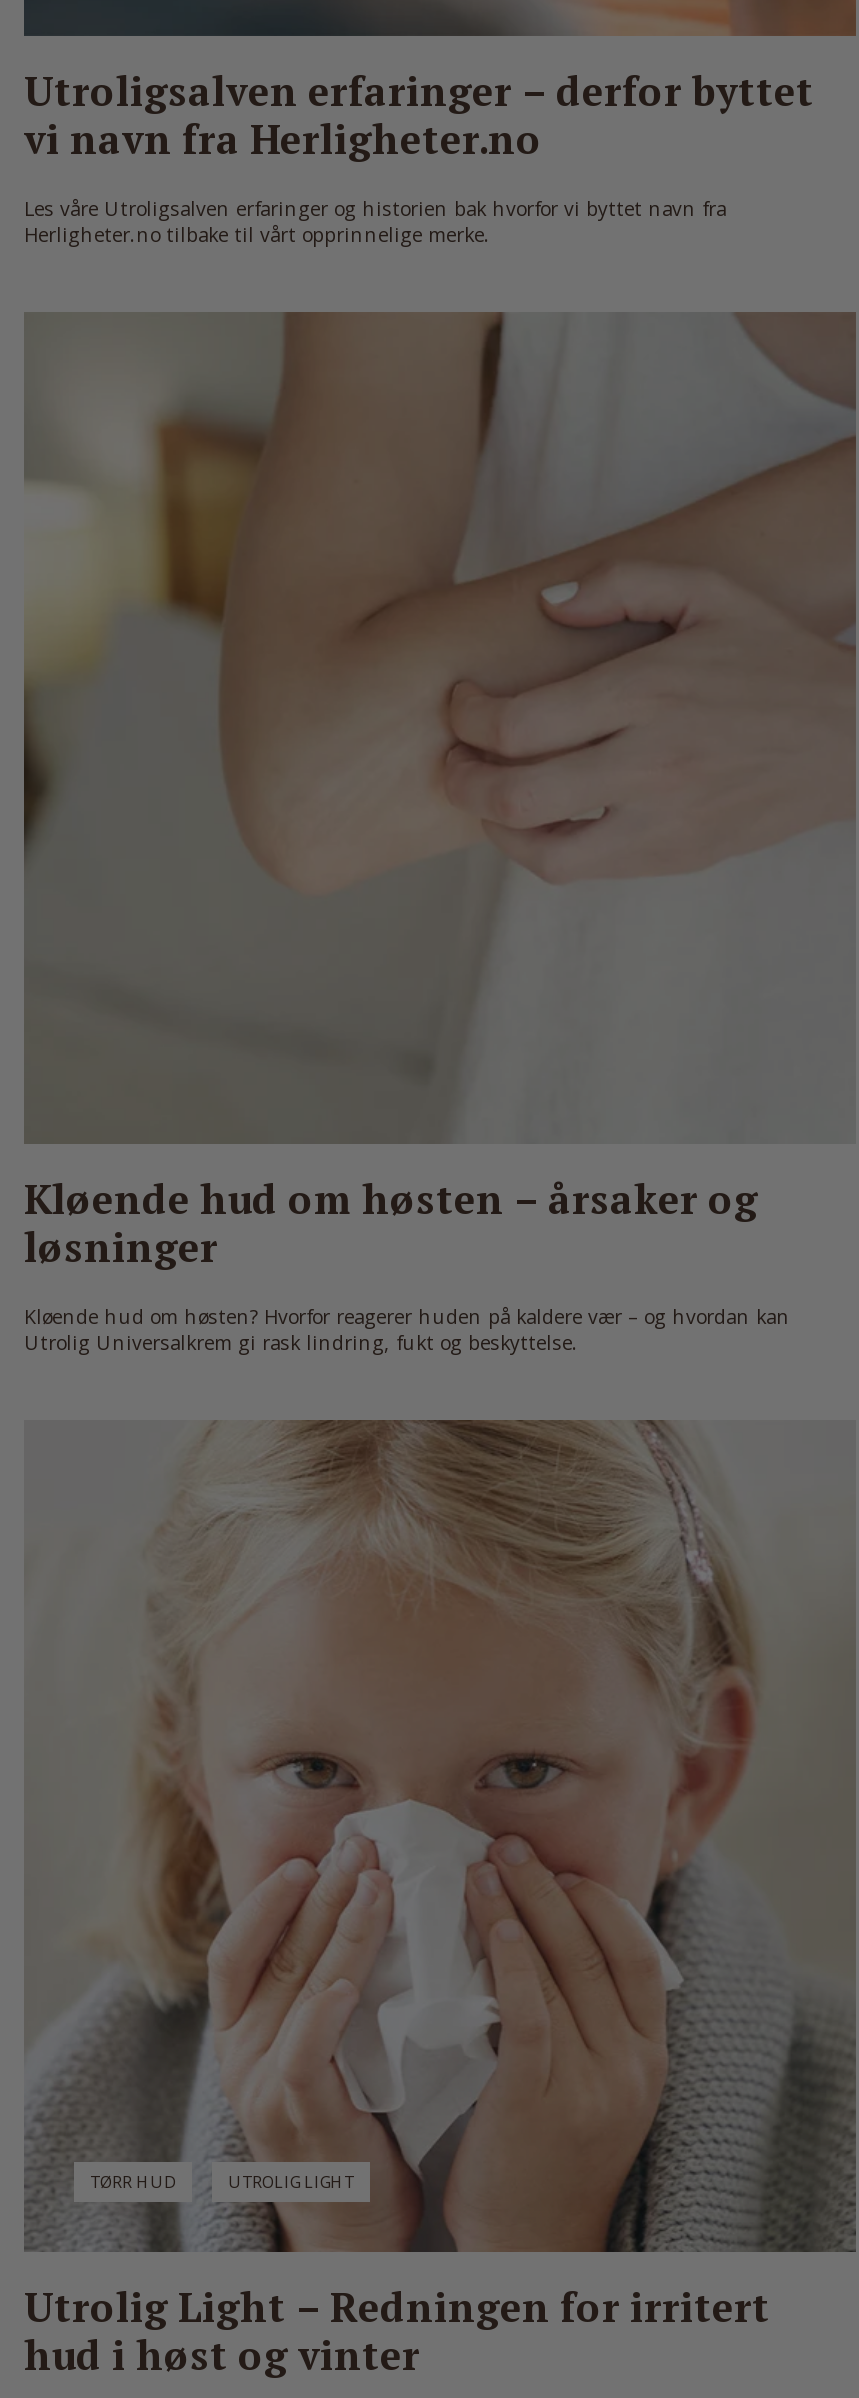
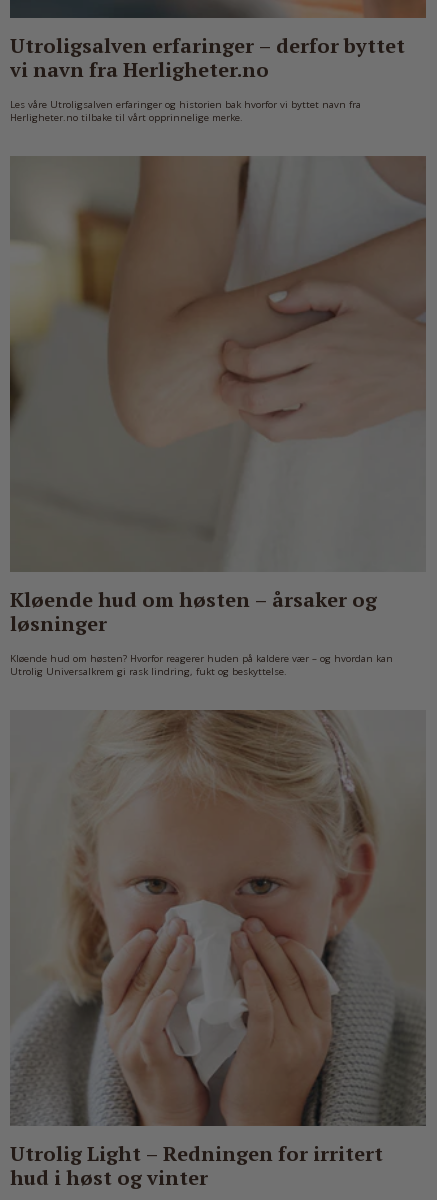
- TØRR HUD
- UTROLIG LIGHT
